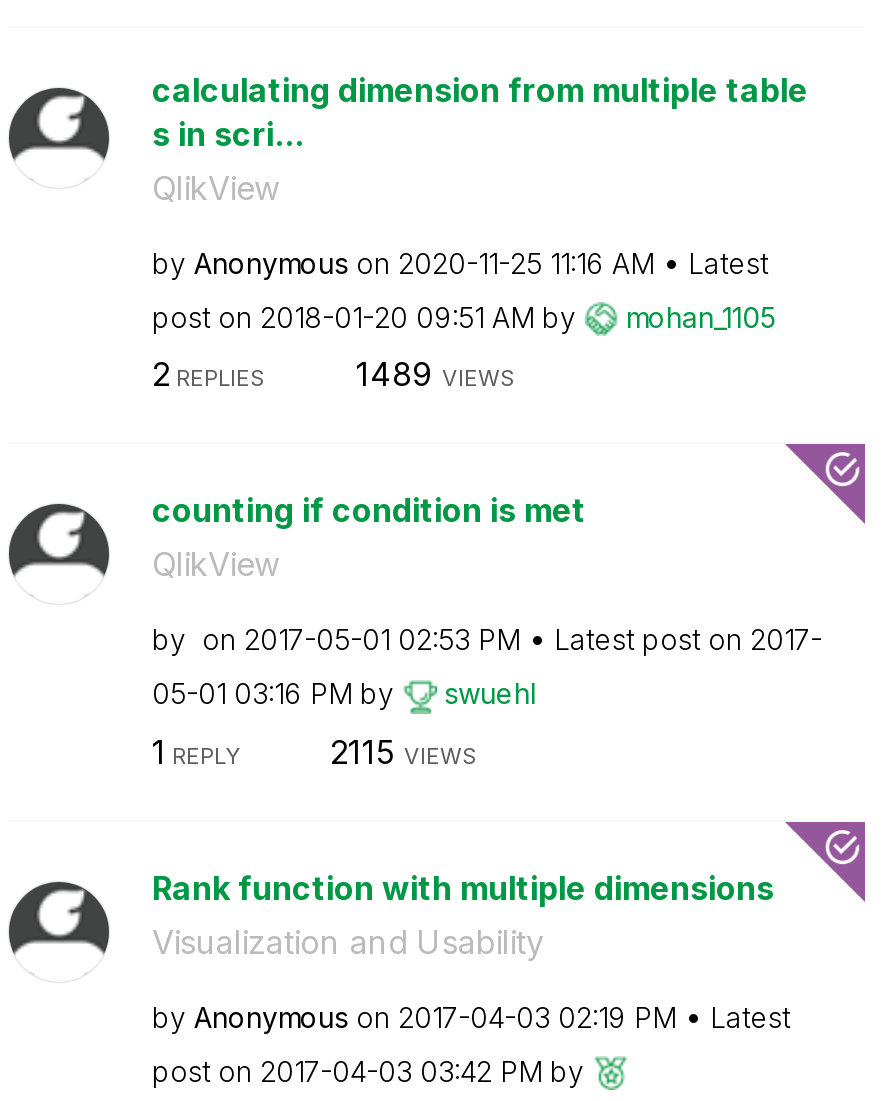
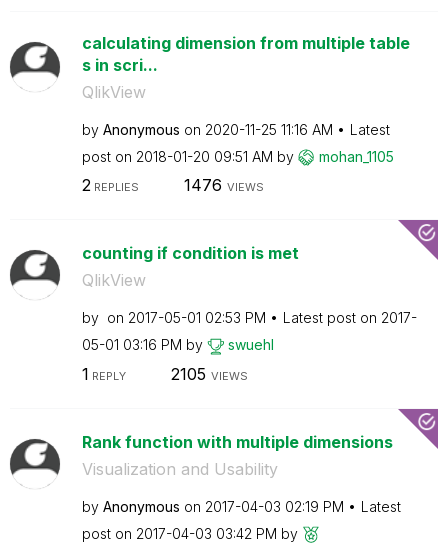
- 1489 VIEWS
+ 1476 VIEWS

- 2115 VIEWS
+ 2105 VIEWS
